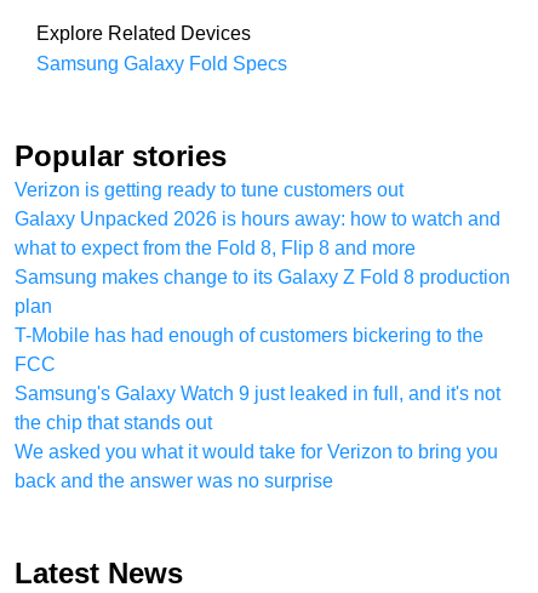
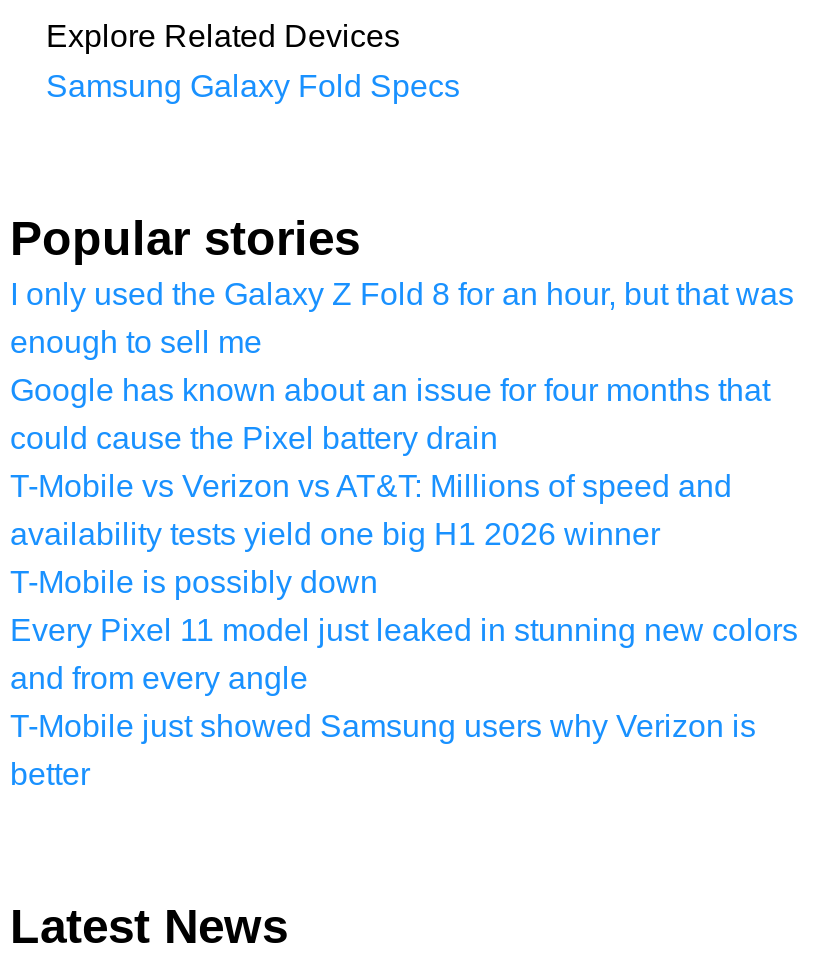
- Verizon is getting ready to tune customers out
- Galaxy Unpacked 2026 is hours away: how to watch and
- what to expect from the Fold 8, Flip 8 and more
- Samsung makes change to its Galaxy Z Fold 8 production
- plan
- T-Mobile has had enough of customers bickering to the
- FCC
- Samsung's Galaxy Watch 9 just leaked in full, and it's not
- the chip that stands out
- We asked you what it would take for Verizon to bring you
- back and the answer was no surprise
+ I only used the Galaxy Z Fold 8 for an hour, but that was
+ enough to sell me
+ Google has known about an issue for four months that
+ could cause the Pixel battery drain
+ T-Mobile vs Verizon vs AT&T: Millions of speed and
+ availability tests yield one big H1 2026 winner
+ T-Mobile is possibly down
+ Every Pixel 11 model just leaked in stunning new colors
+ and from every angle
+ T-Mobile just showed Samsung users why Verizon is
+ better
